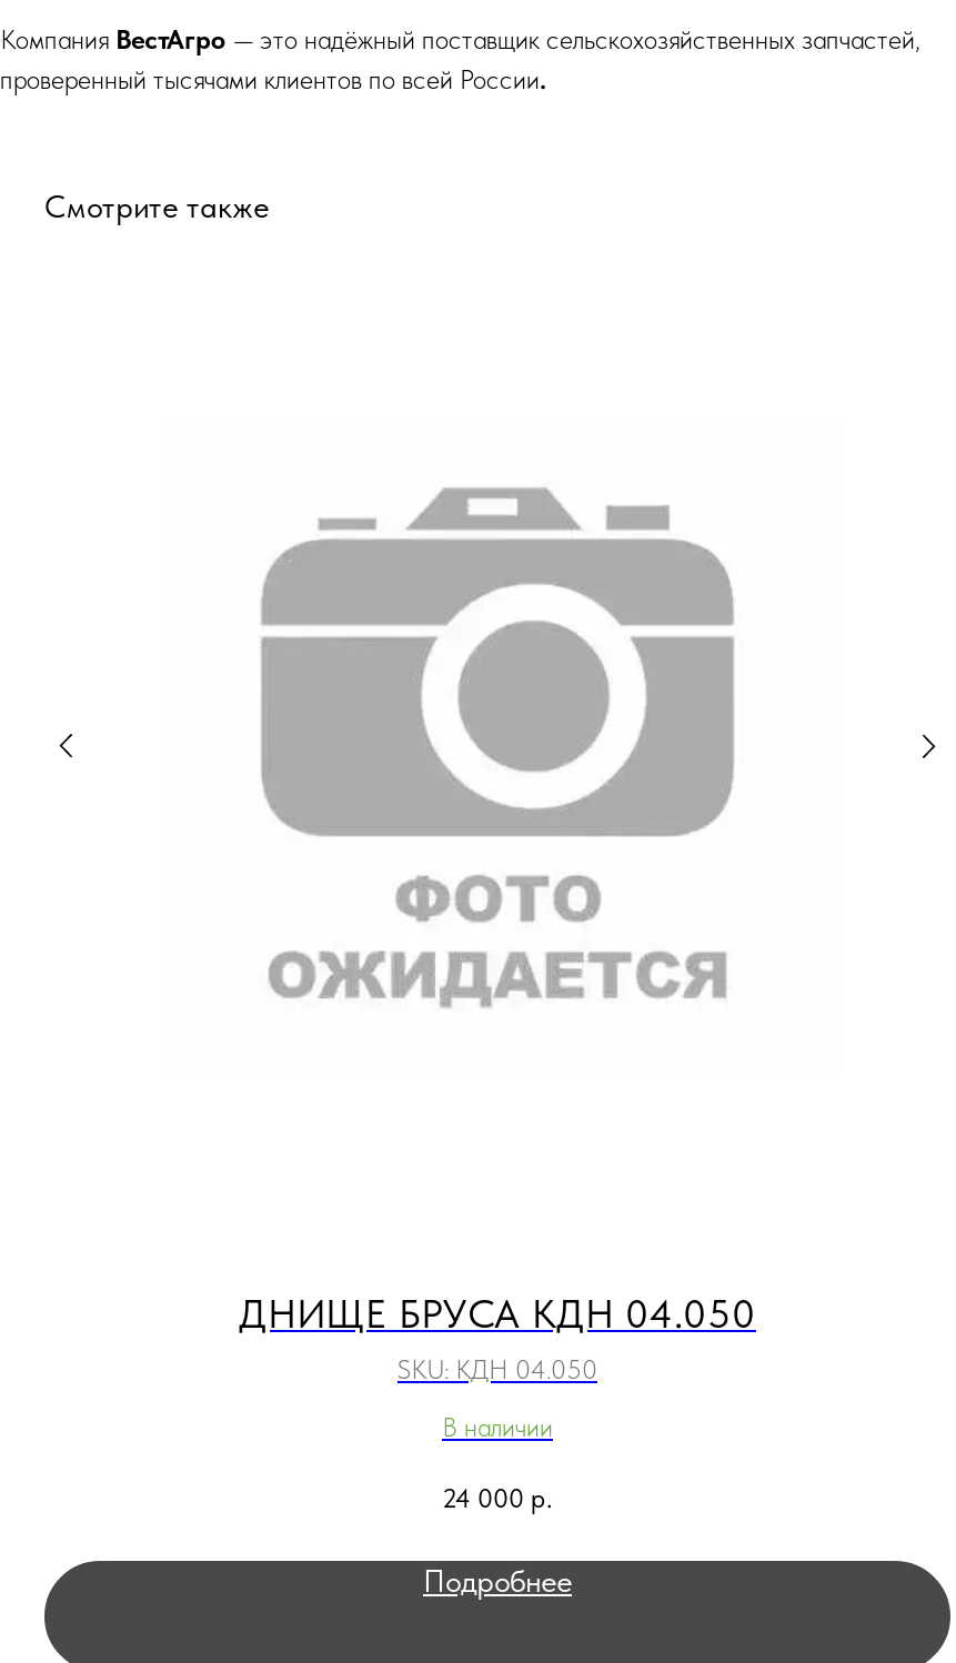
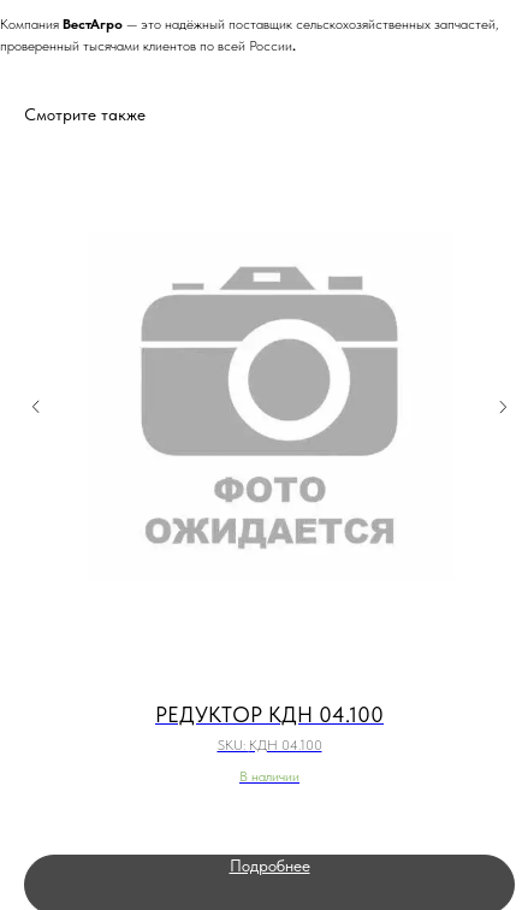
- ДНИЩЕ БРУСА КДН 04.050
- SKU: КДН 04.050
+ РЕДУКТОР КДН 04.100
+ SKU: КДН 04.100

- 24 000 р.
